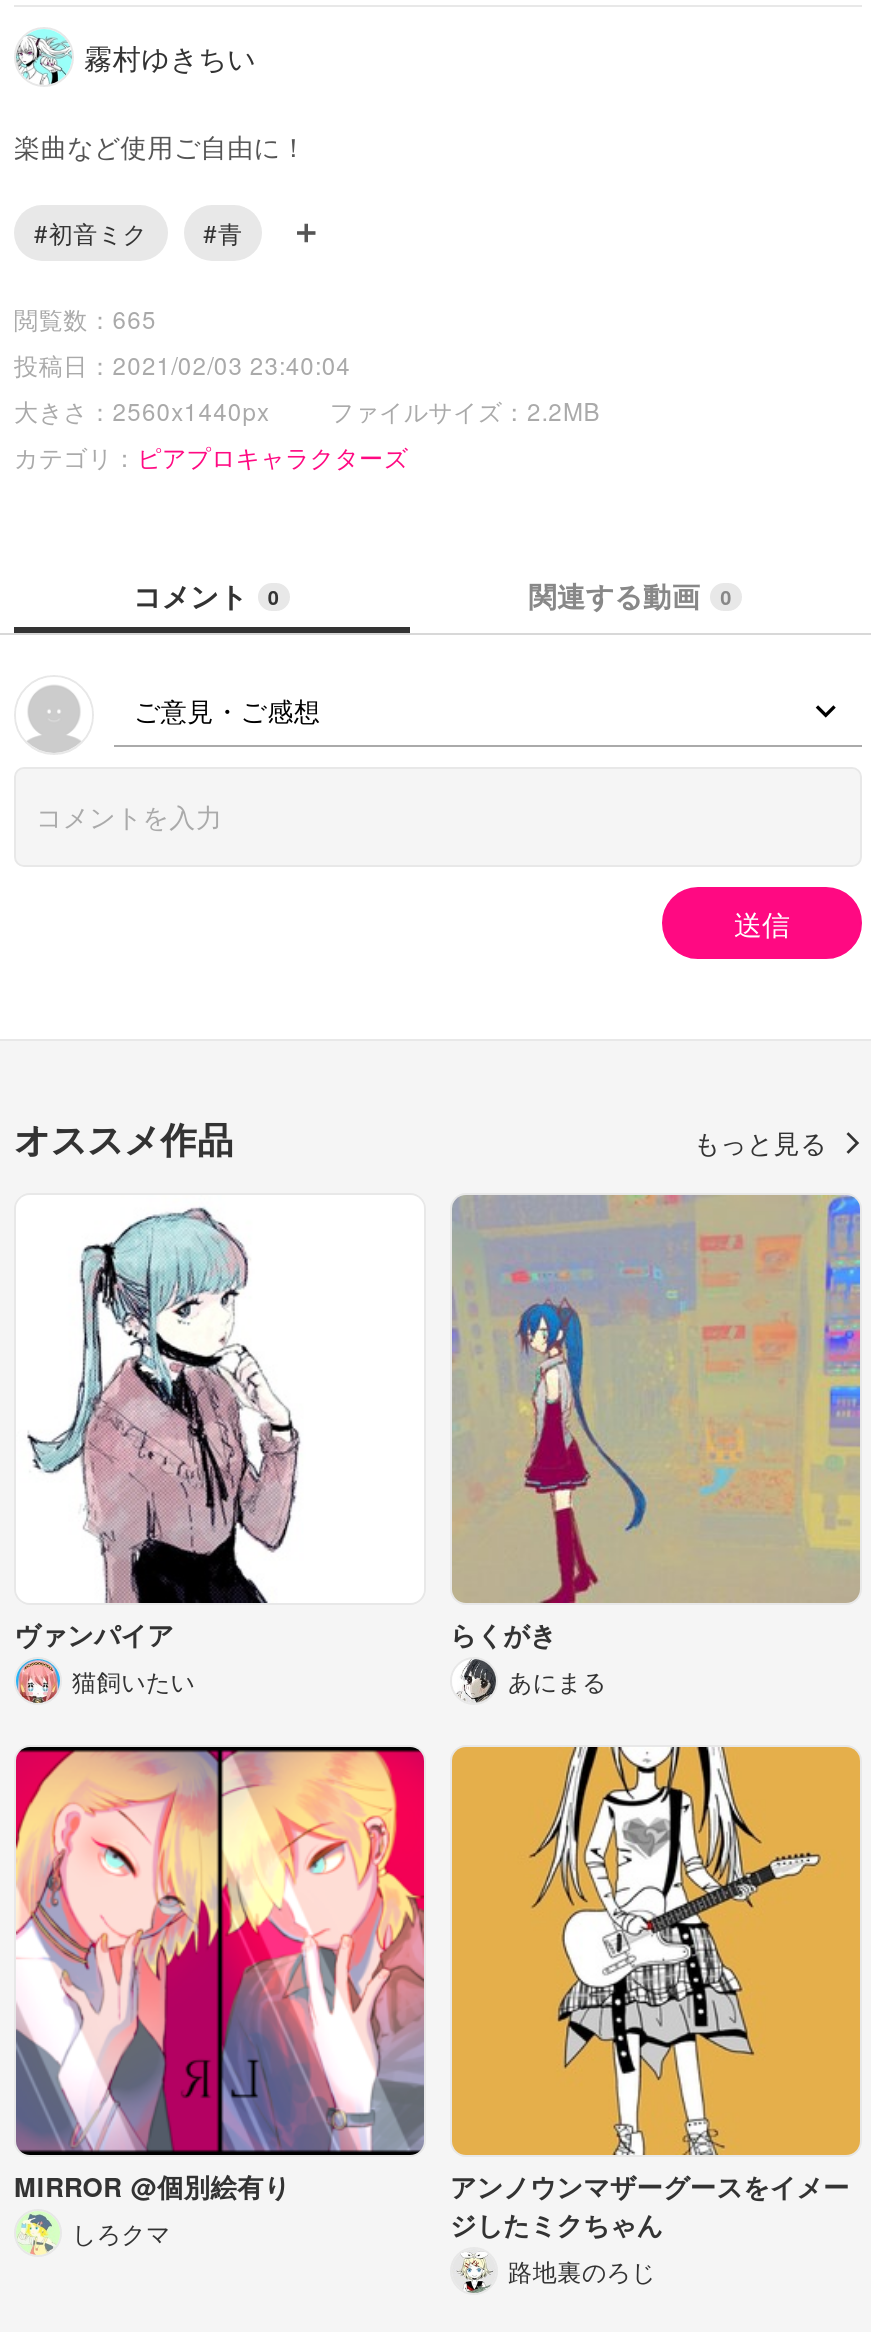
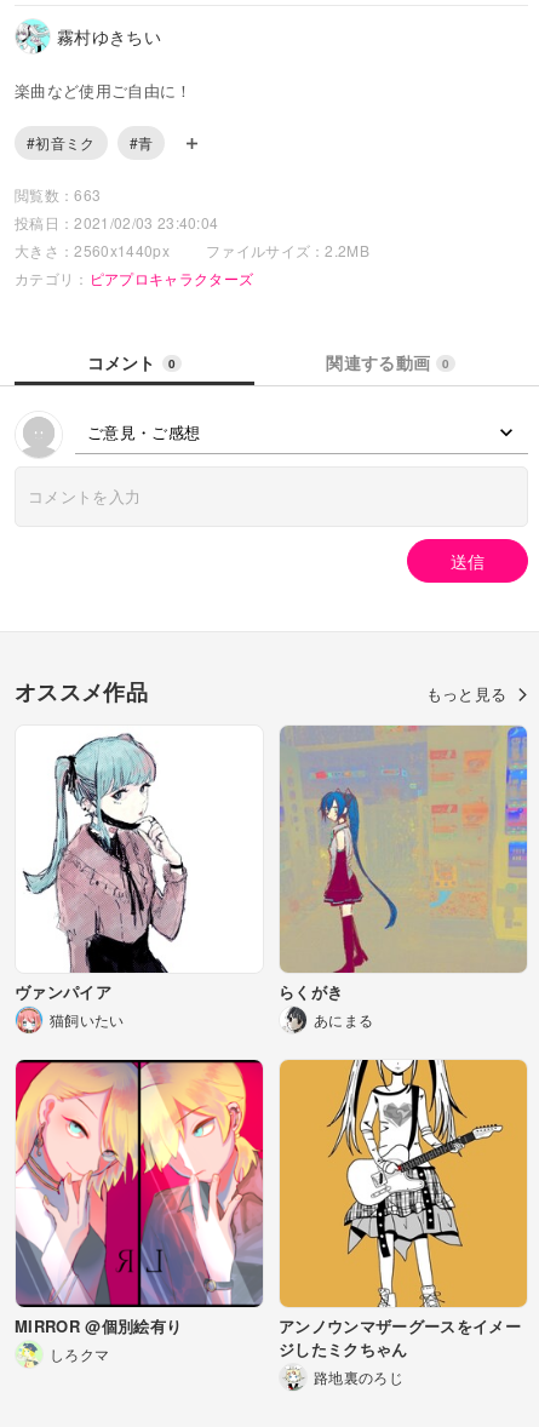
- 閲覧数：665
+ 閲覧数：663
